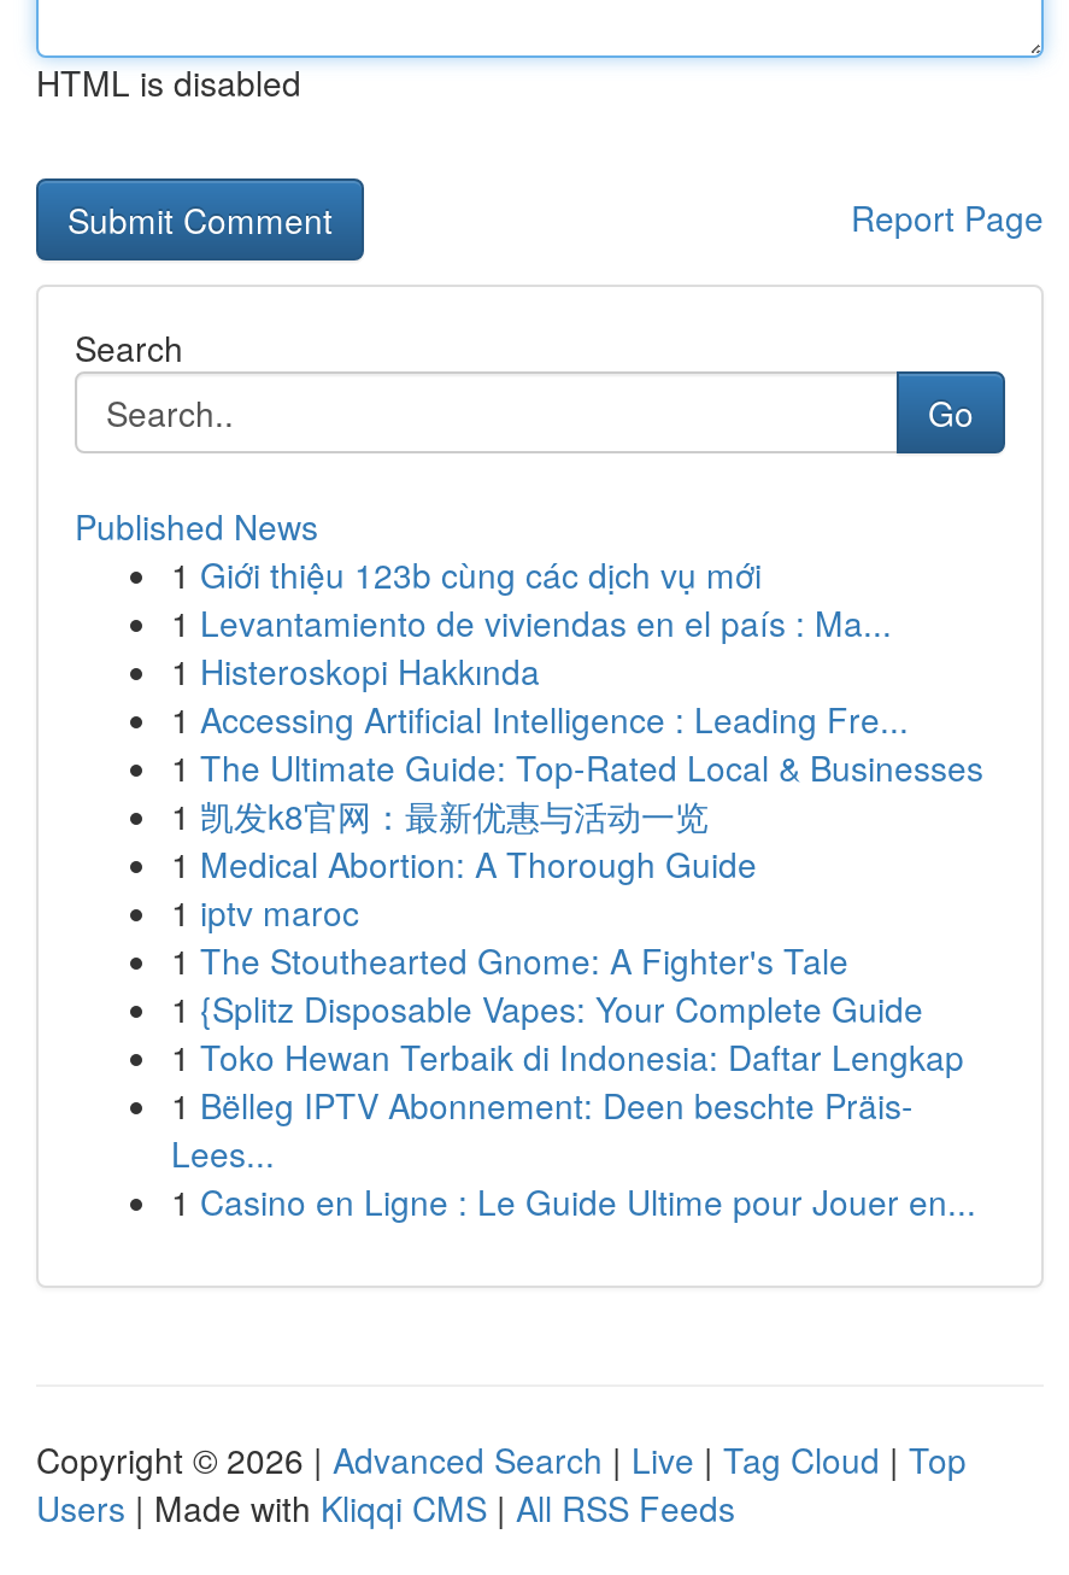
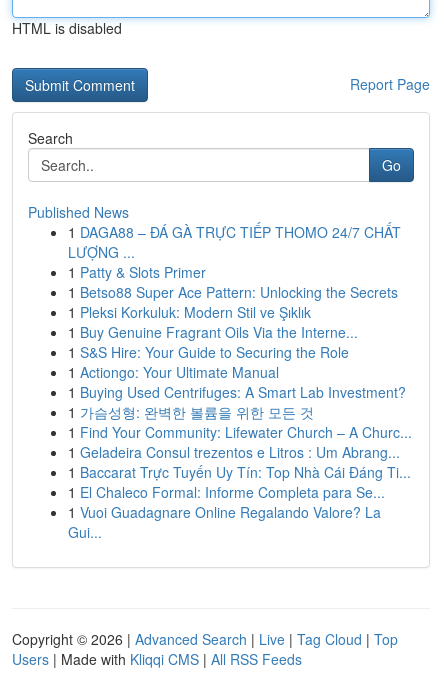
- 1 Giới thiệu 123b cùng các dịch vụ mới
- 1 Levantamiento de viviendas en el país : Ma...
- 1 Histeroskopi Hakkında
- 1 Accessing Artificial Intelligence : Leading Fre...
- 1 The Ultimate Guide: Top-Rated Local & Businesses
- 1 凯发k8官网：最新优惠与活动一览
- 1 Medical Abortion: A Thorough Guide
- 1 iptv maroc
- 1 The Stouthearted Gnome: A Fighter's Tale
- 1 {Splitz Disposable Vapes: Your Complete Guide
- 1 Toko Hewan Terbaik di Indonesia: Daftar Lengkap
- 1 Bëlleg IPTV Abonnement: Deen beschte Präis-
- Lees...
- 1 Casino en Ligne : Le Guide Ultime pour Jouer en...
+ 1 DAGA88 – ĐÁ GÀ TRỰC TIẾP THOMO 24/7 CHẤT
+ LƯỢNG ...
+ 1 Patty & Slots Primer
+ 1 Betso88 Super Ace Pattern: Unlocking the Secrets
+ 1 Pleksi Korkuluk: Modern Stil ve Şıklık
+ 1 Buy Genuine Fragrant Oils Via the Interne...
+ 1 S&S Hire: Your Guide to Securing the Role
+ 1 Actiongo: Your Ultimate Manual
+ 1 Buying Used Centrifuges: A Smart Lab Investment?
+ 1 가슴성형: 완벽한 볼륨을 위한 모든 것
+ 1 Find Your Community: Lifewater Church – A Churc...
+ 1 Geladeira Consul trezentos e Litros : Um Abrang...
+ 1 Baccarat Trực Tuyến Uy Tín: Top Nhà Cái Đáng Ti...
+ 1 El Chaleco Formal: Informe Completa para Se...
+ 1 Vuoi Guadagnare Online Regalando Valore? La
+ Gui...
